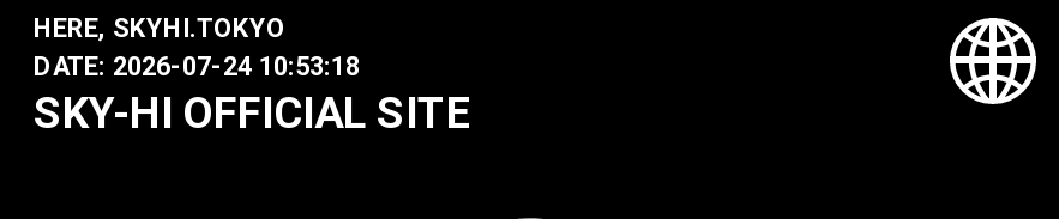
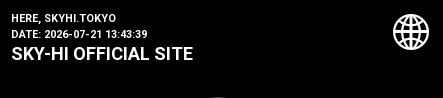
- DATE: 2026-07-24 10:53:18
+ DATE: 2026-07-21 13:43:39
